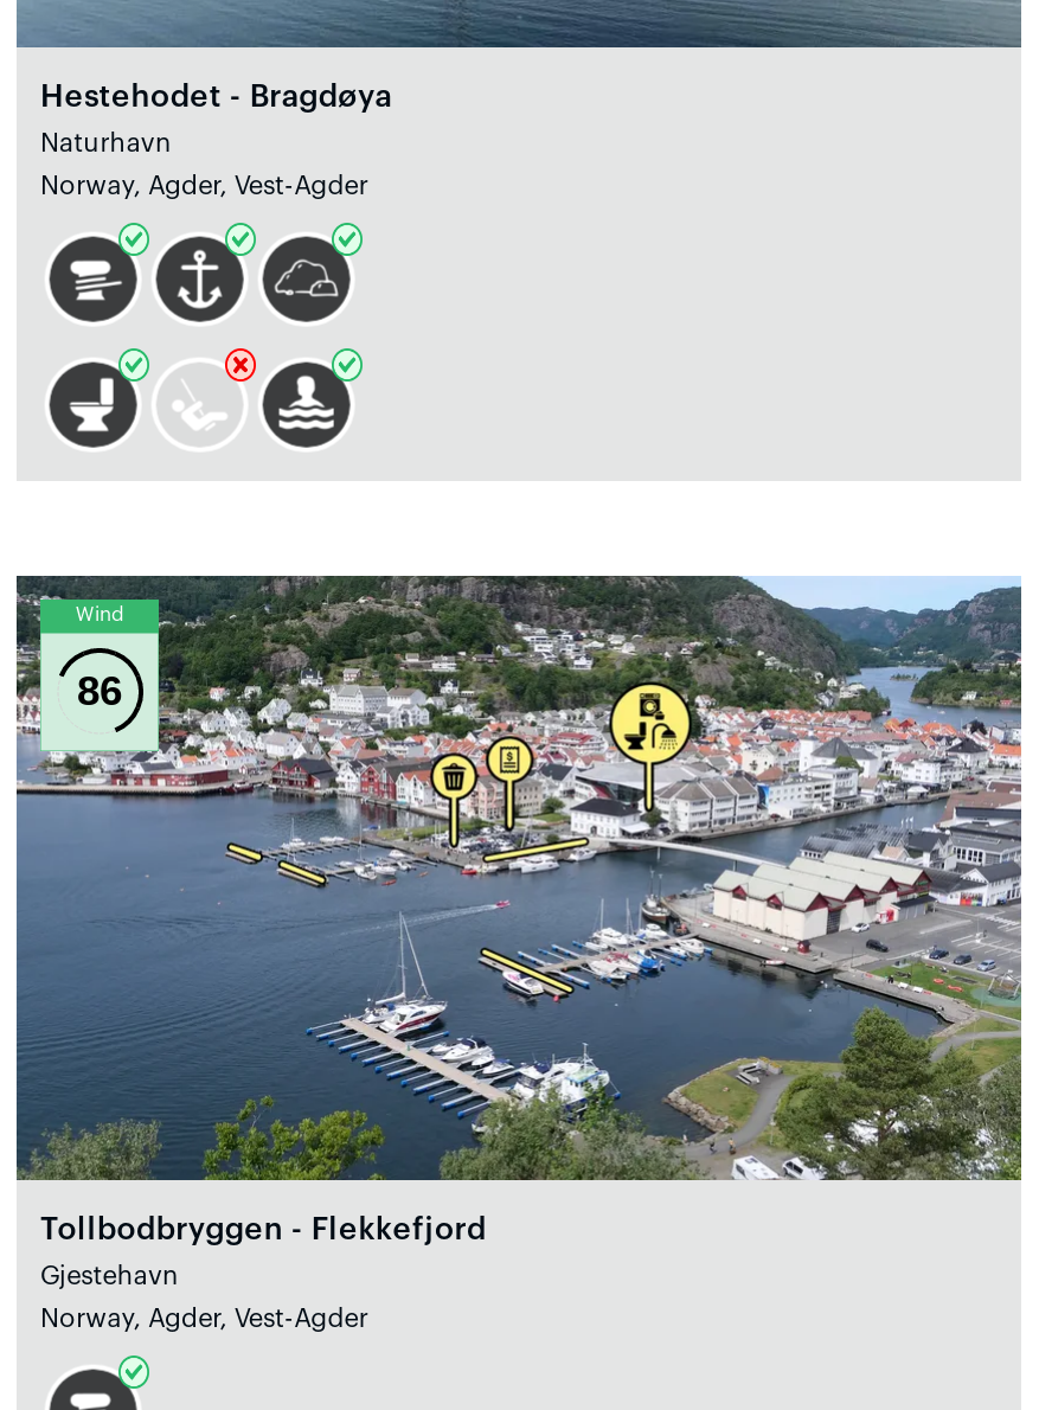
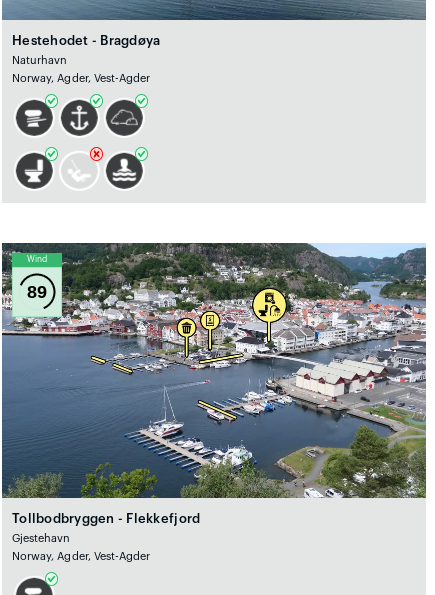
- 86
+ 89
